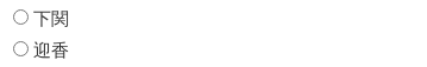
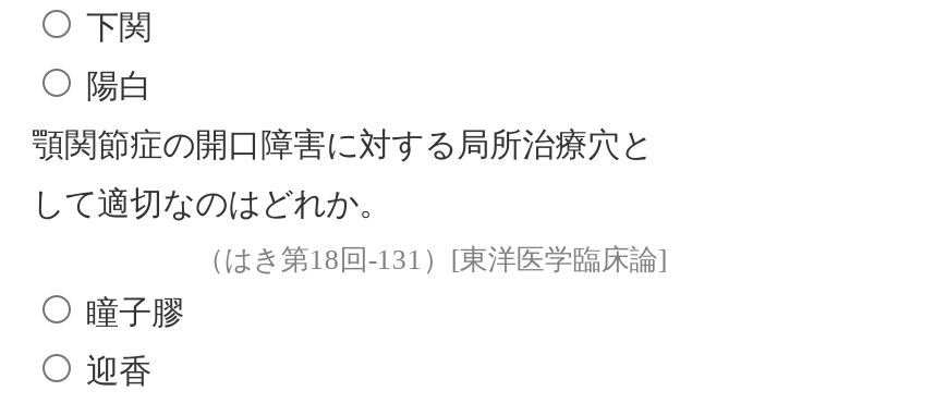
+ 陽白
+ 顎関節症の開口障害に対する局所治療穴と
+ して適切なのはどれか。
+ （はき第18回-131）[東洋医学臨床論]
+ 瞳子膠
